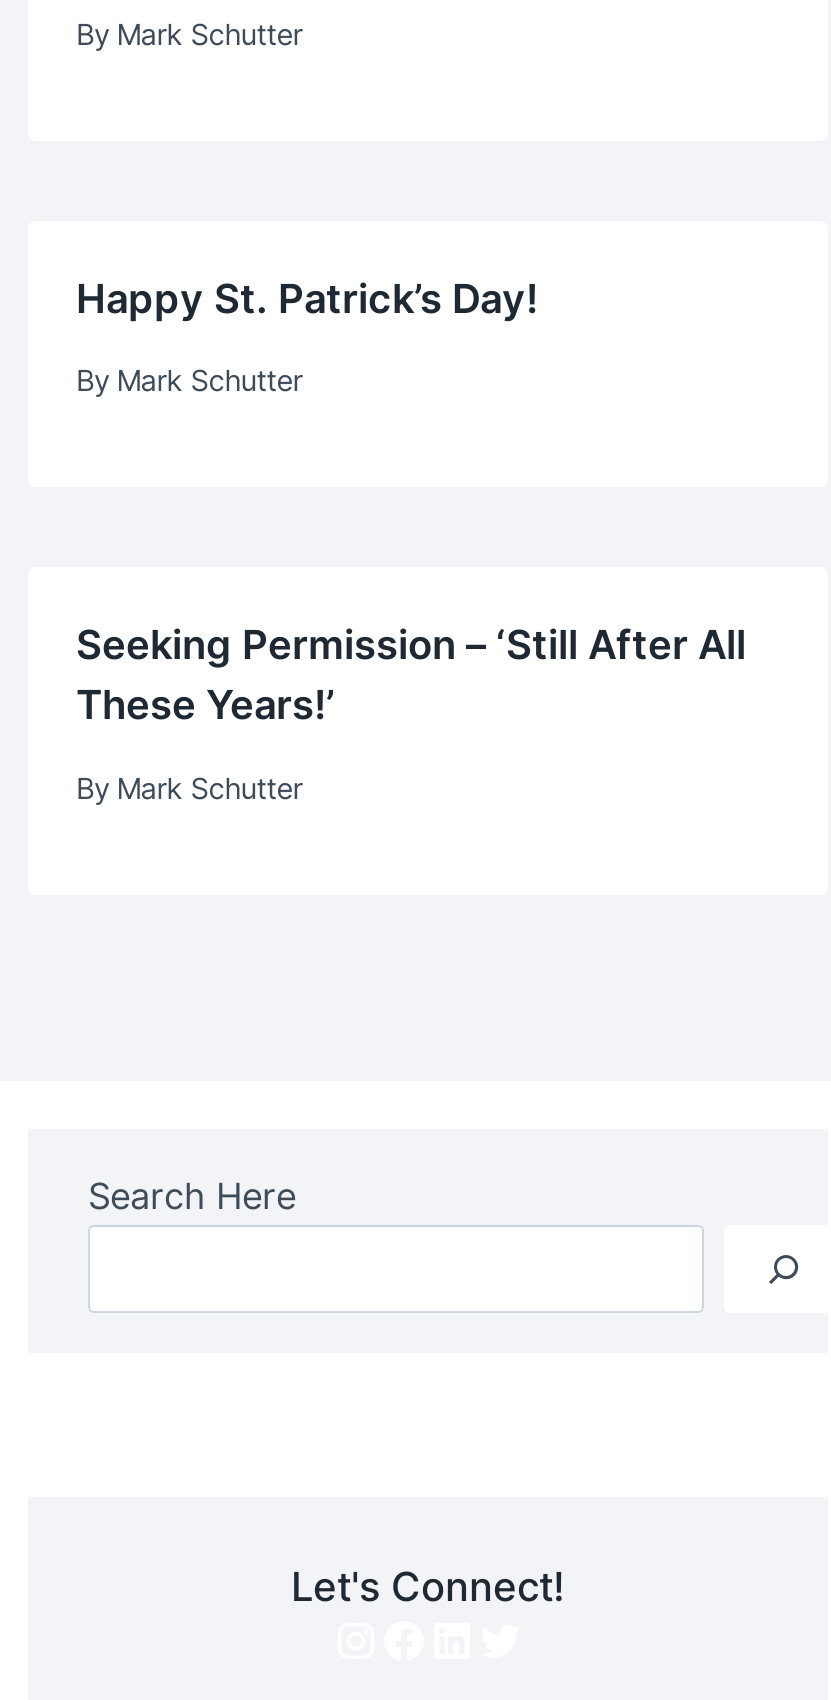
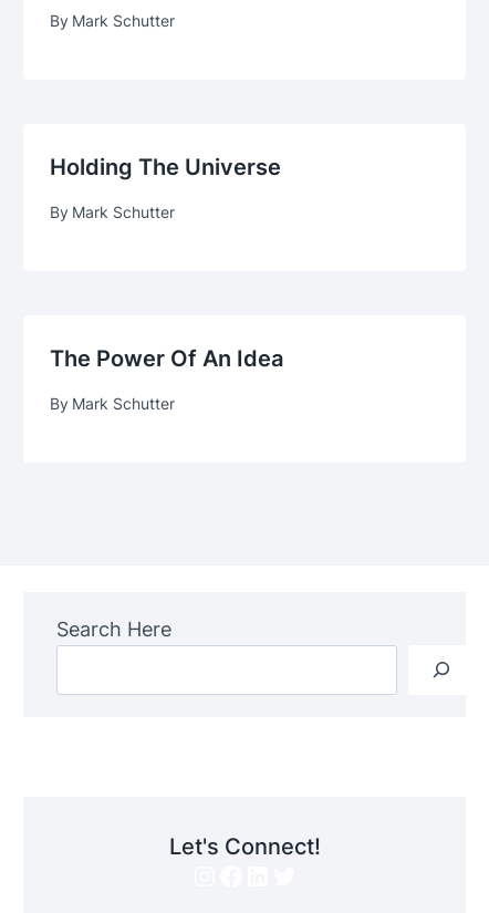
- Happy St. Patrick’s Day!
+ Holding The Universe

- Seeking Permission – ‘Still After All
- These Years!’
+ The Power Of An Idea
